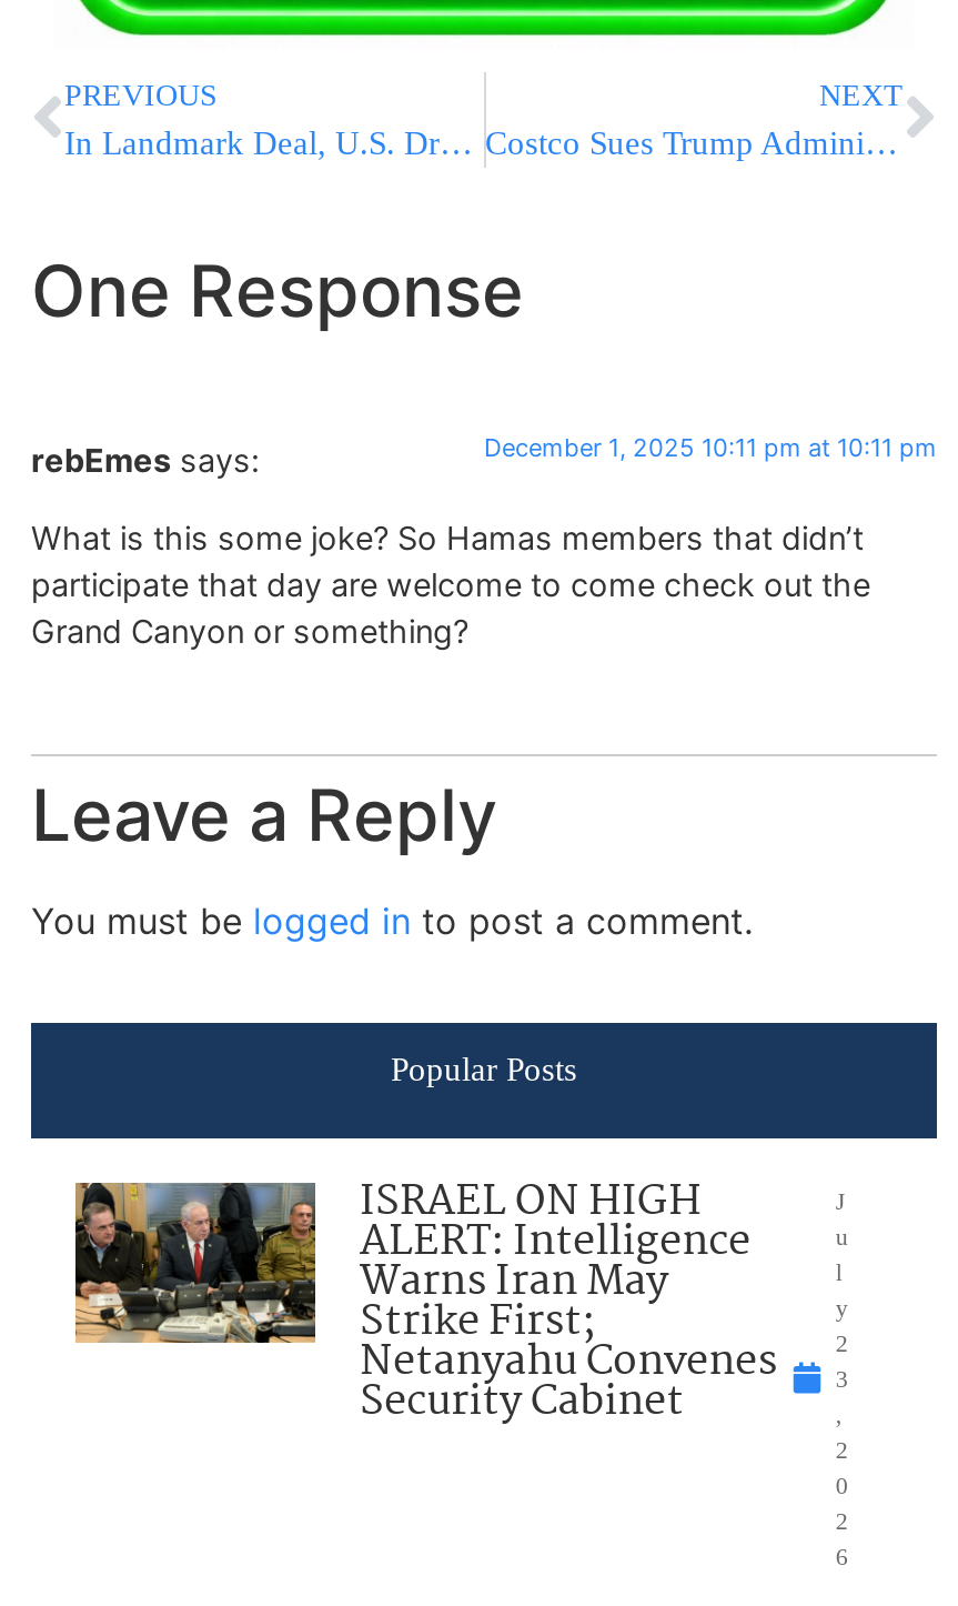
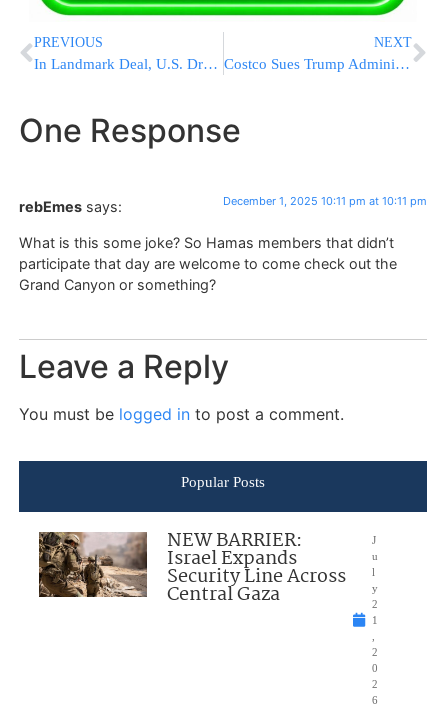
- [image]
- ISRAEL ON HIGH
- ALERT: Intelligence
- Warns Iran May
- Strike First;
- Netanyahu Convenes
- Security Cabinet
+ [image]
+ NEW BARRIER:
+ Israel Expands
+ Security Line Across
+ Central Gaza

- 3
+ 1
